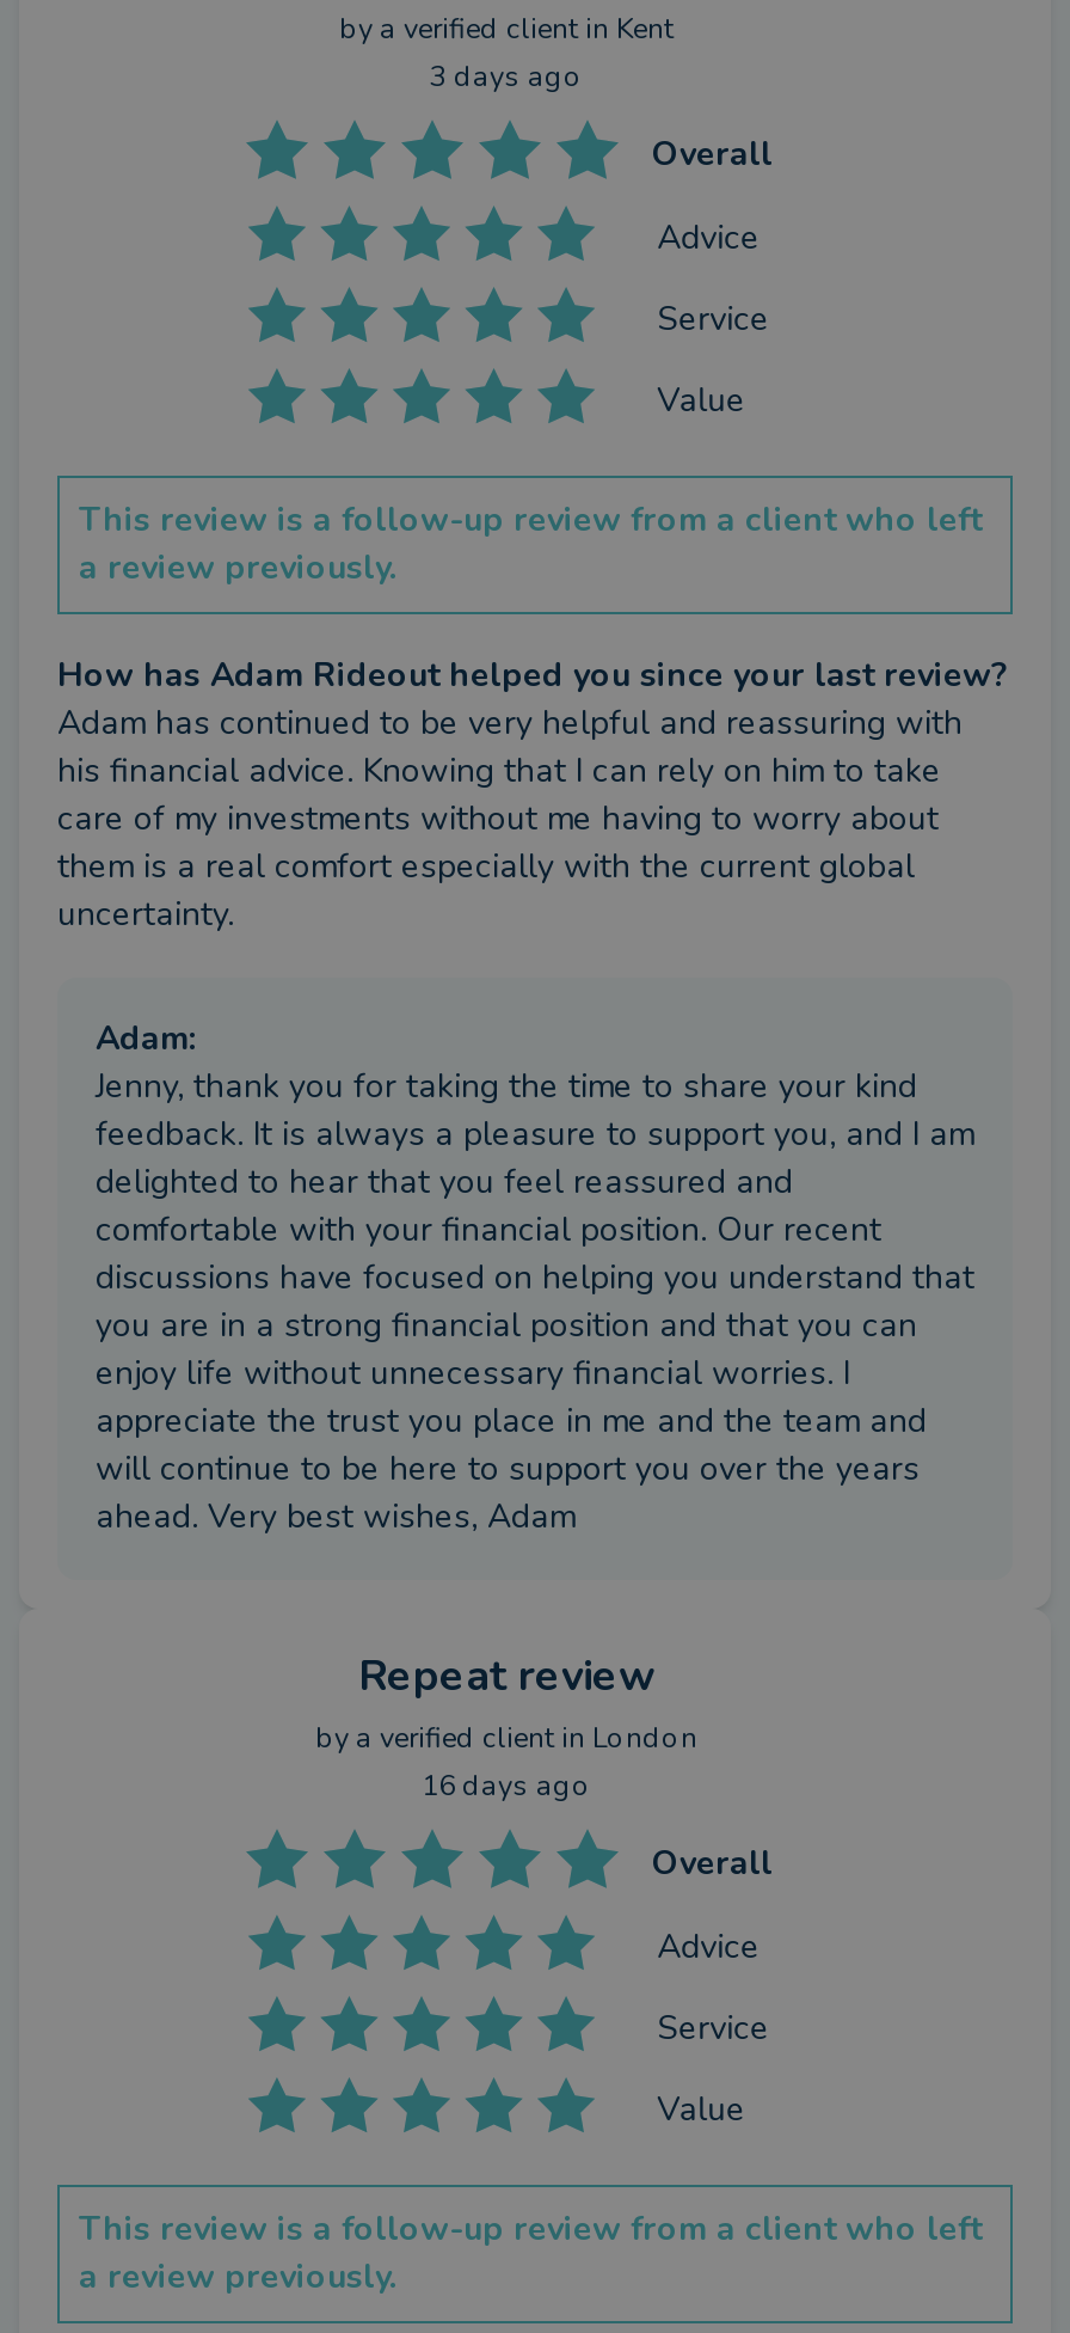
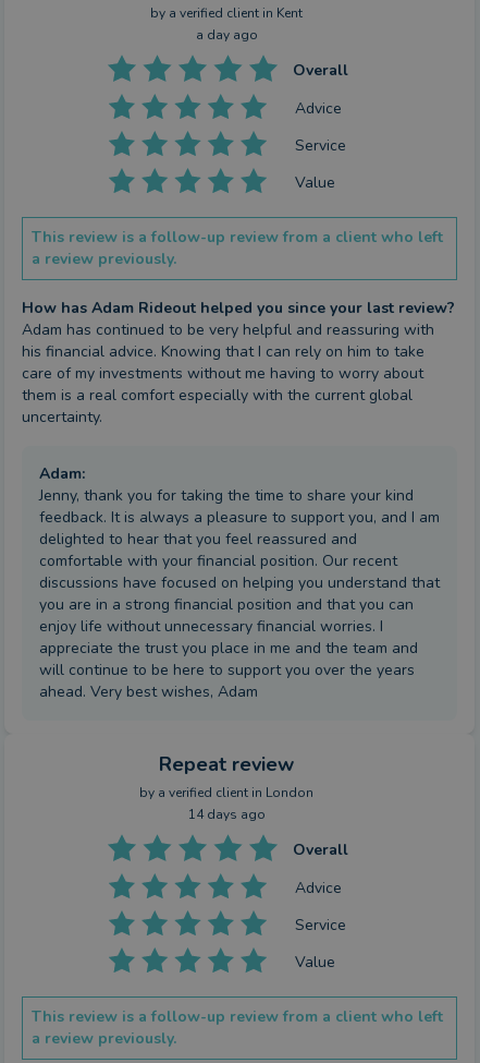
- 3 days ago
+ a day ago

- 16 days ago
+ 14 days ago
